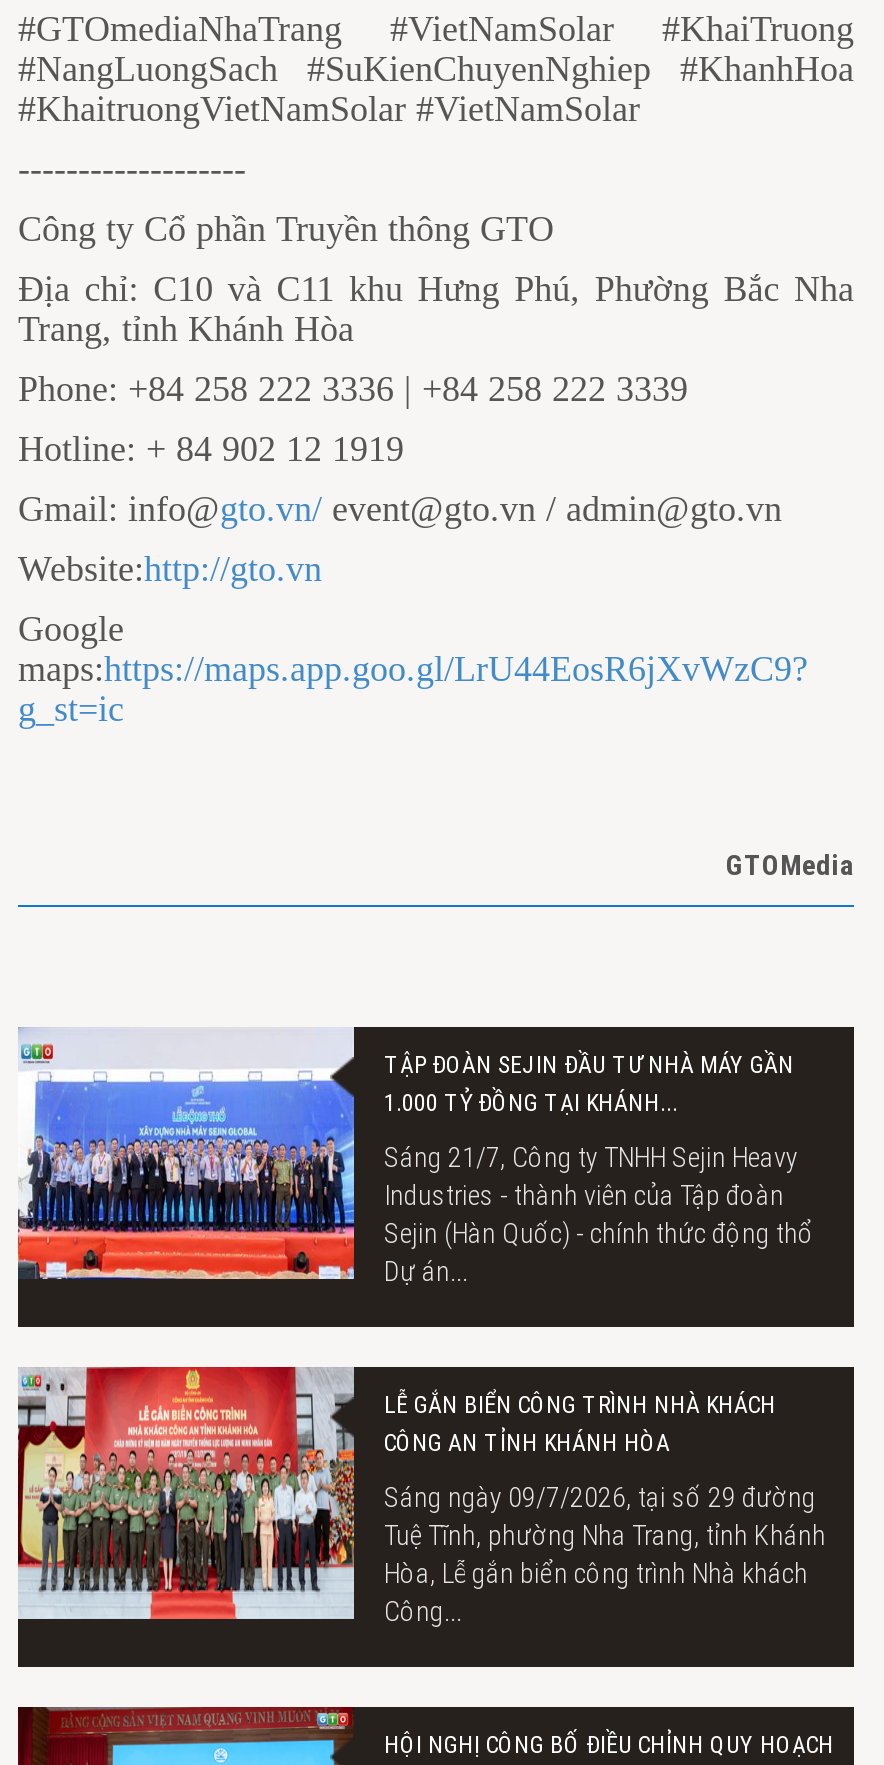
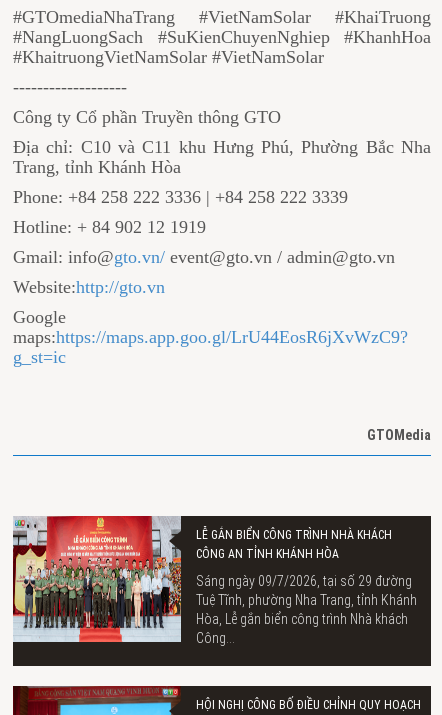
- [image]
- TẬP ĐOÀN SEJIN ĐẦU TƯ NHÀ MÁY GẦN
- 1.000 TỶ ĐỒNG TẠI KHÁNH...
- Sáng 21/7, Công ty TNHH Sejin Heavy
- Industries - thành viên của Tập đoàn
- Sejin (Hàn Quốc) - chính thức động thổ
- Dự án...
